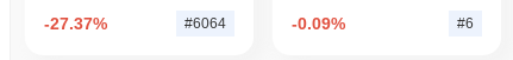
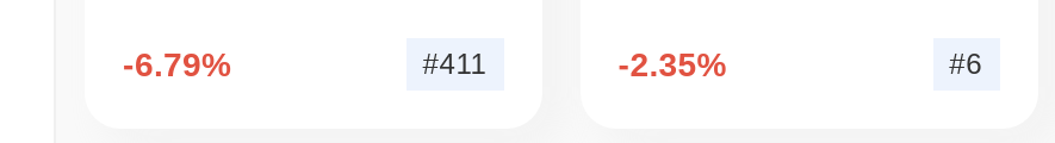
- -27.37%
- #6064
+ -6.79%
+ #411

- -0.09%
+ -2.35%
